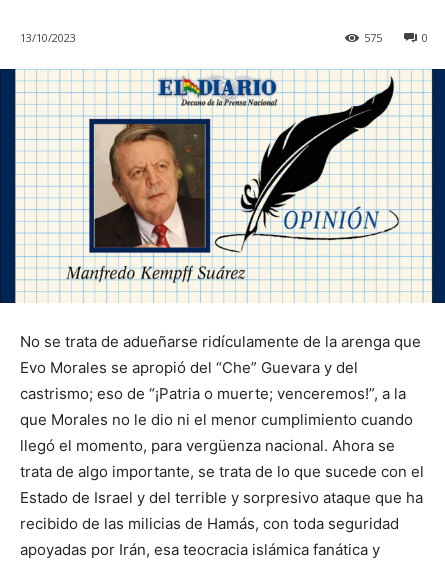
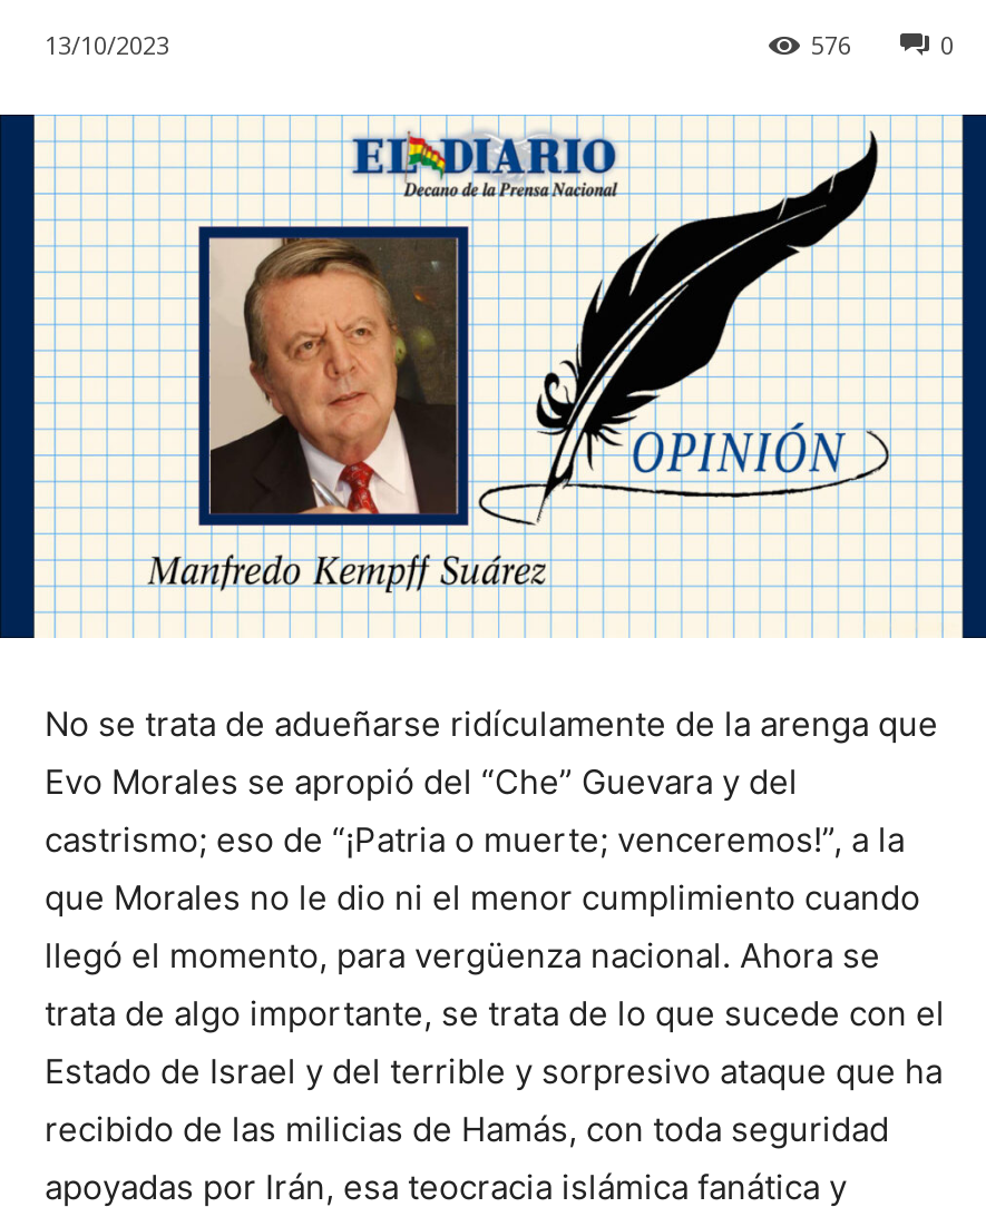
- 575
+ 576
